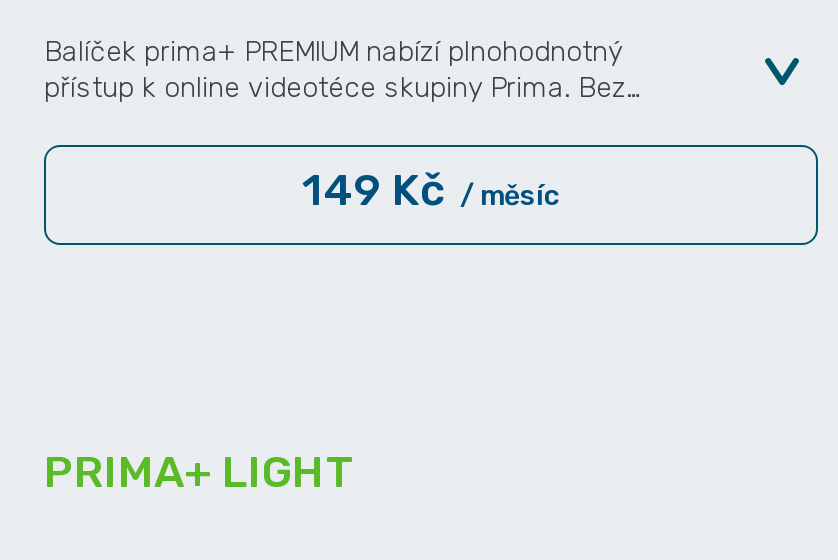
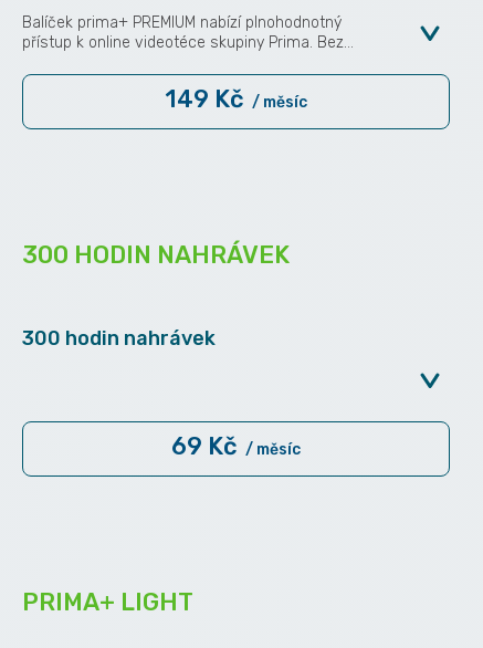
+ 300 HODIN NAHRÁVEK
+ 300 hodin nahrávek

+ 69 Kč / měsíc
